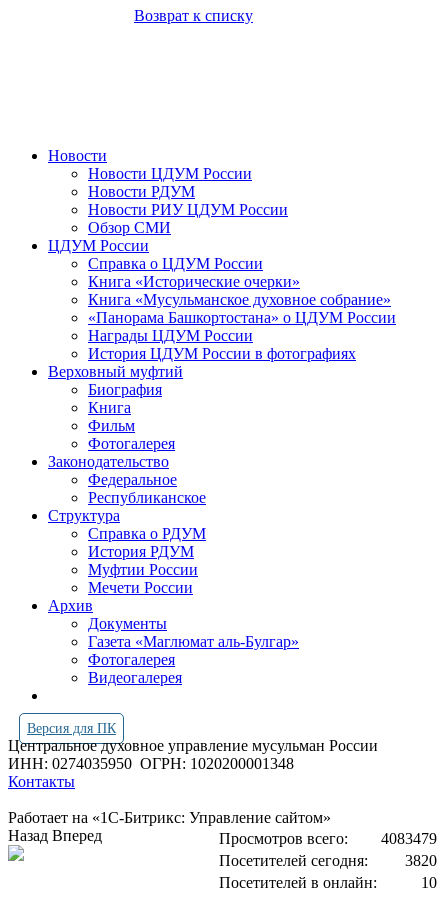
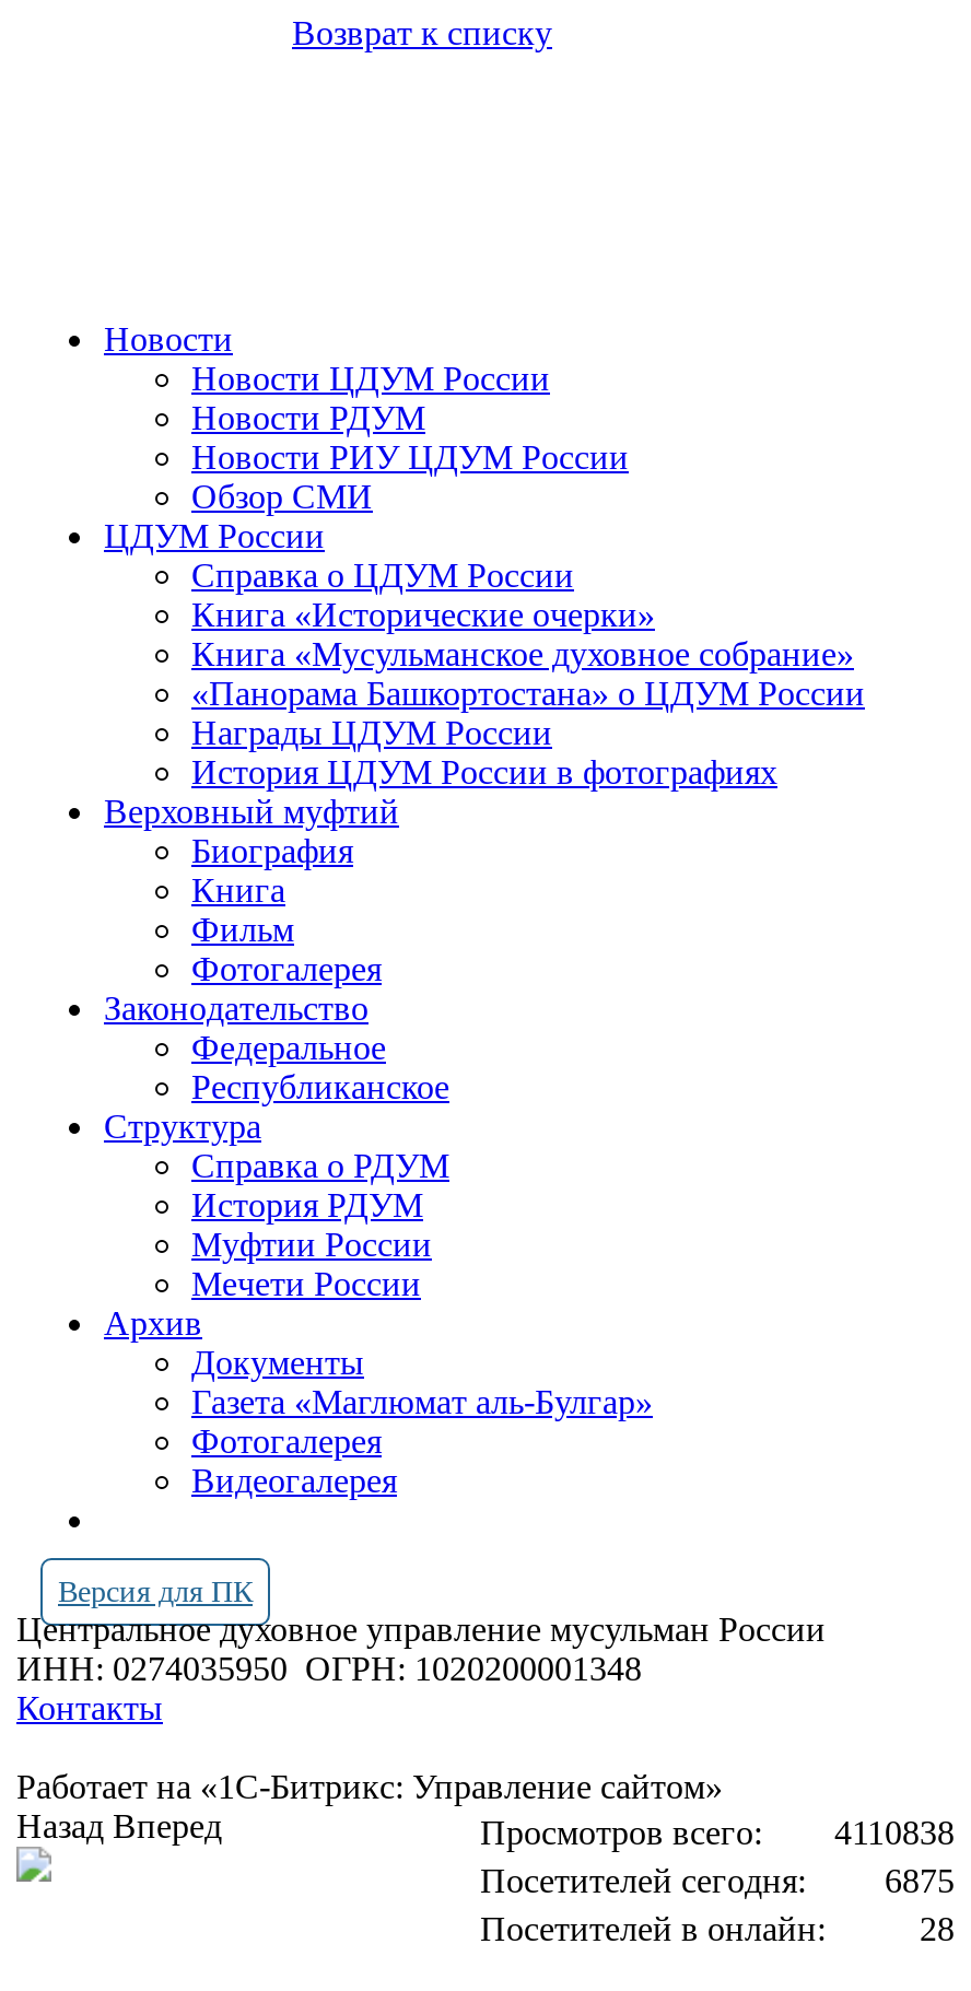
- Просмотров всего: 4083479
+ Просмотров всего: 4110838

- 3820
+ 6875

- 10
+ 28
